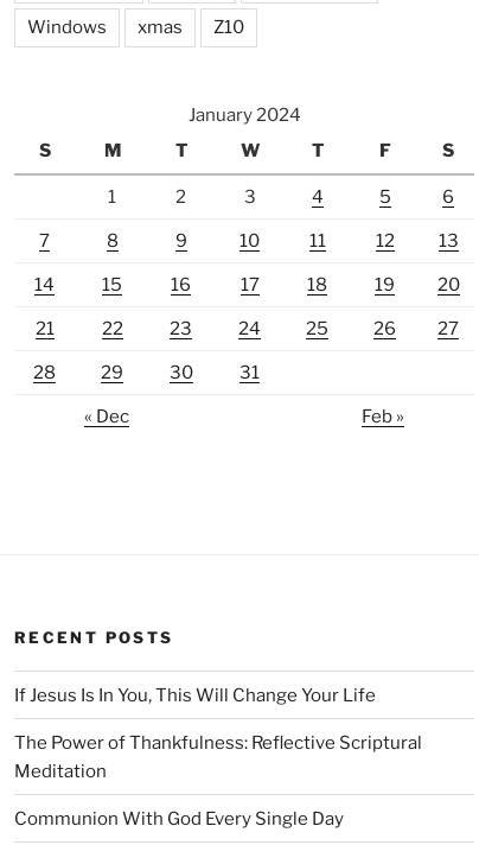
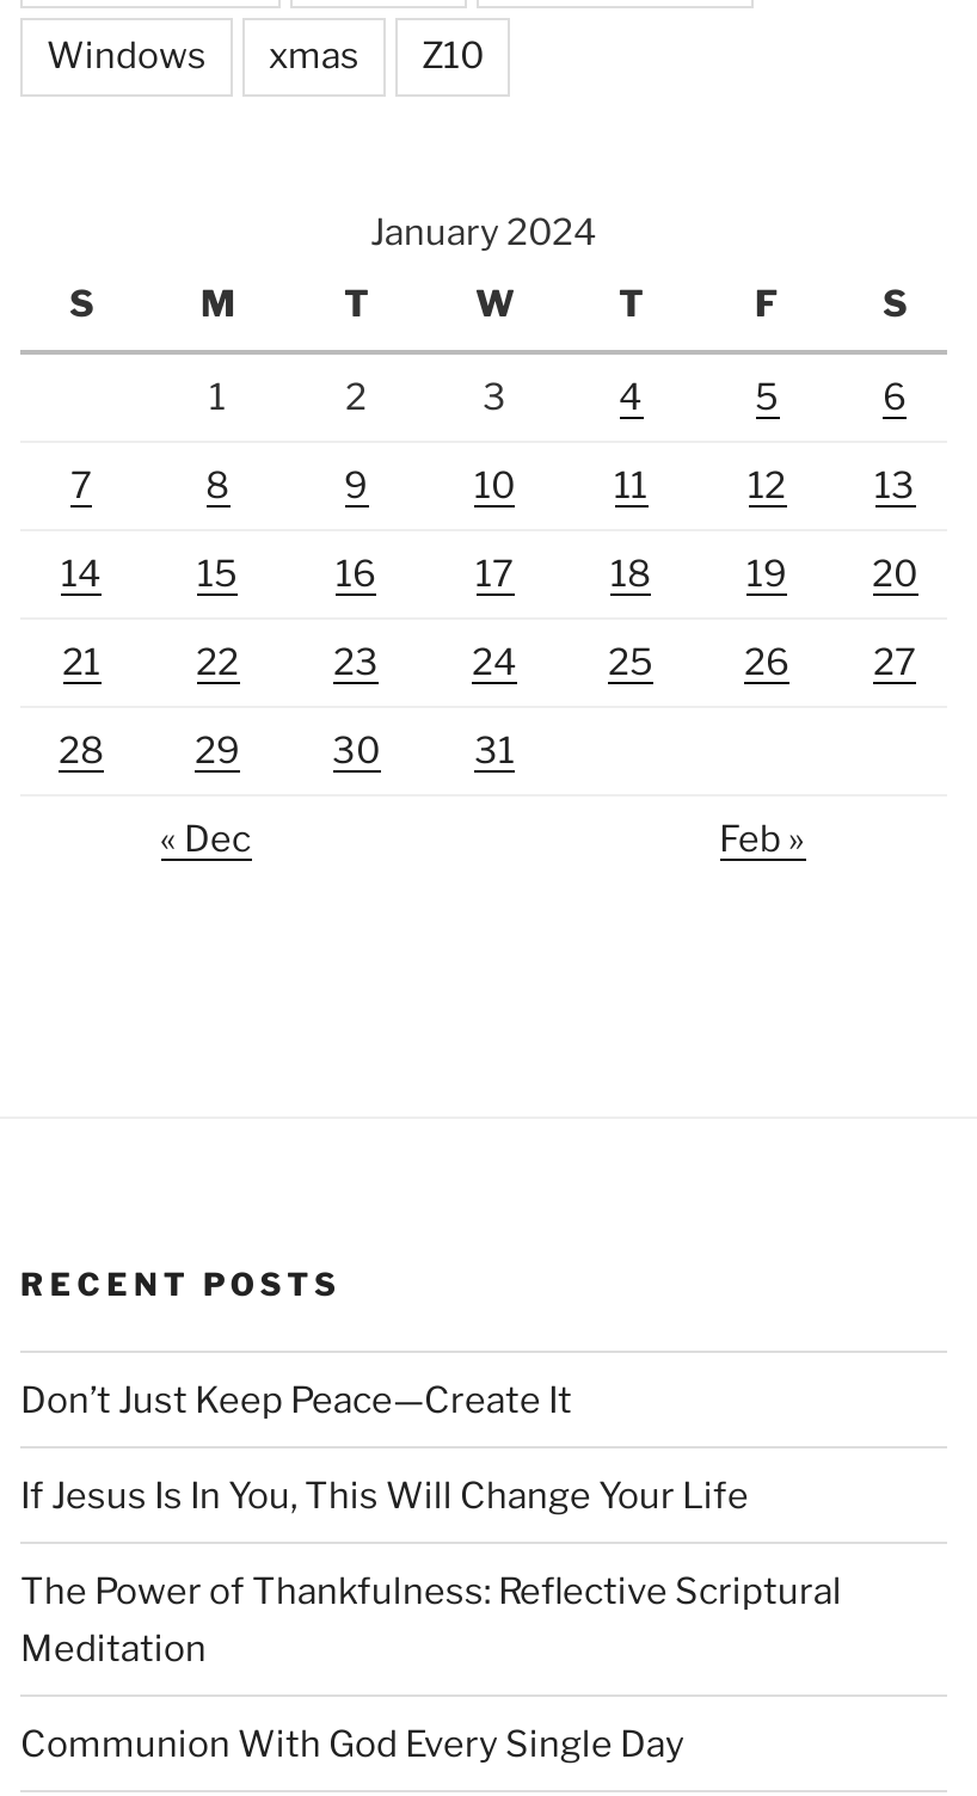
+ Don’t Just Keep Peace—Create It
